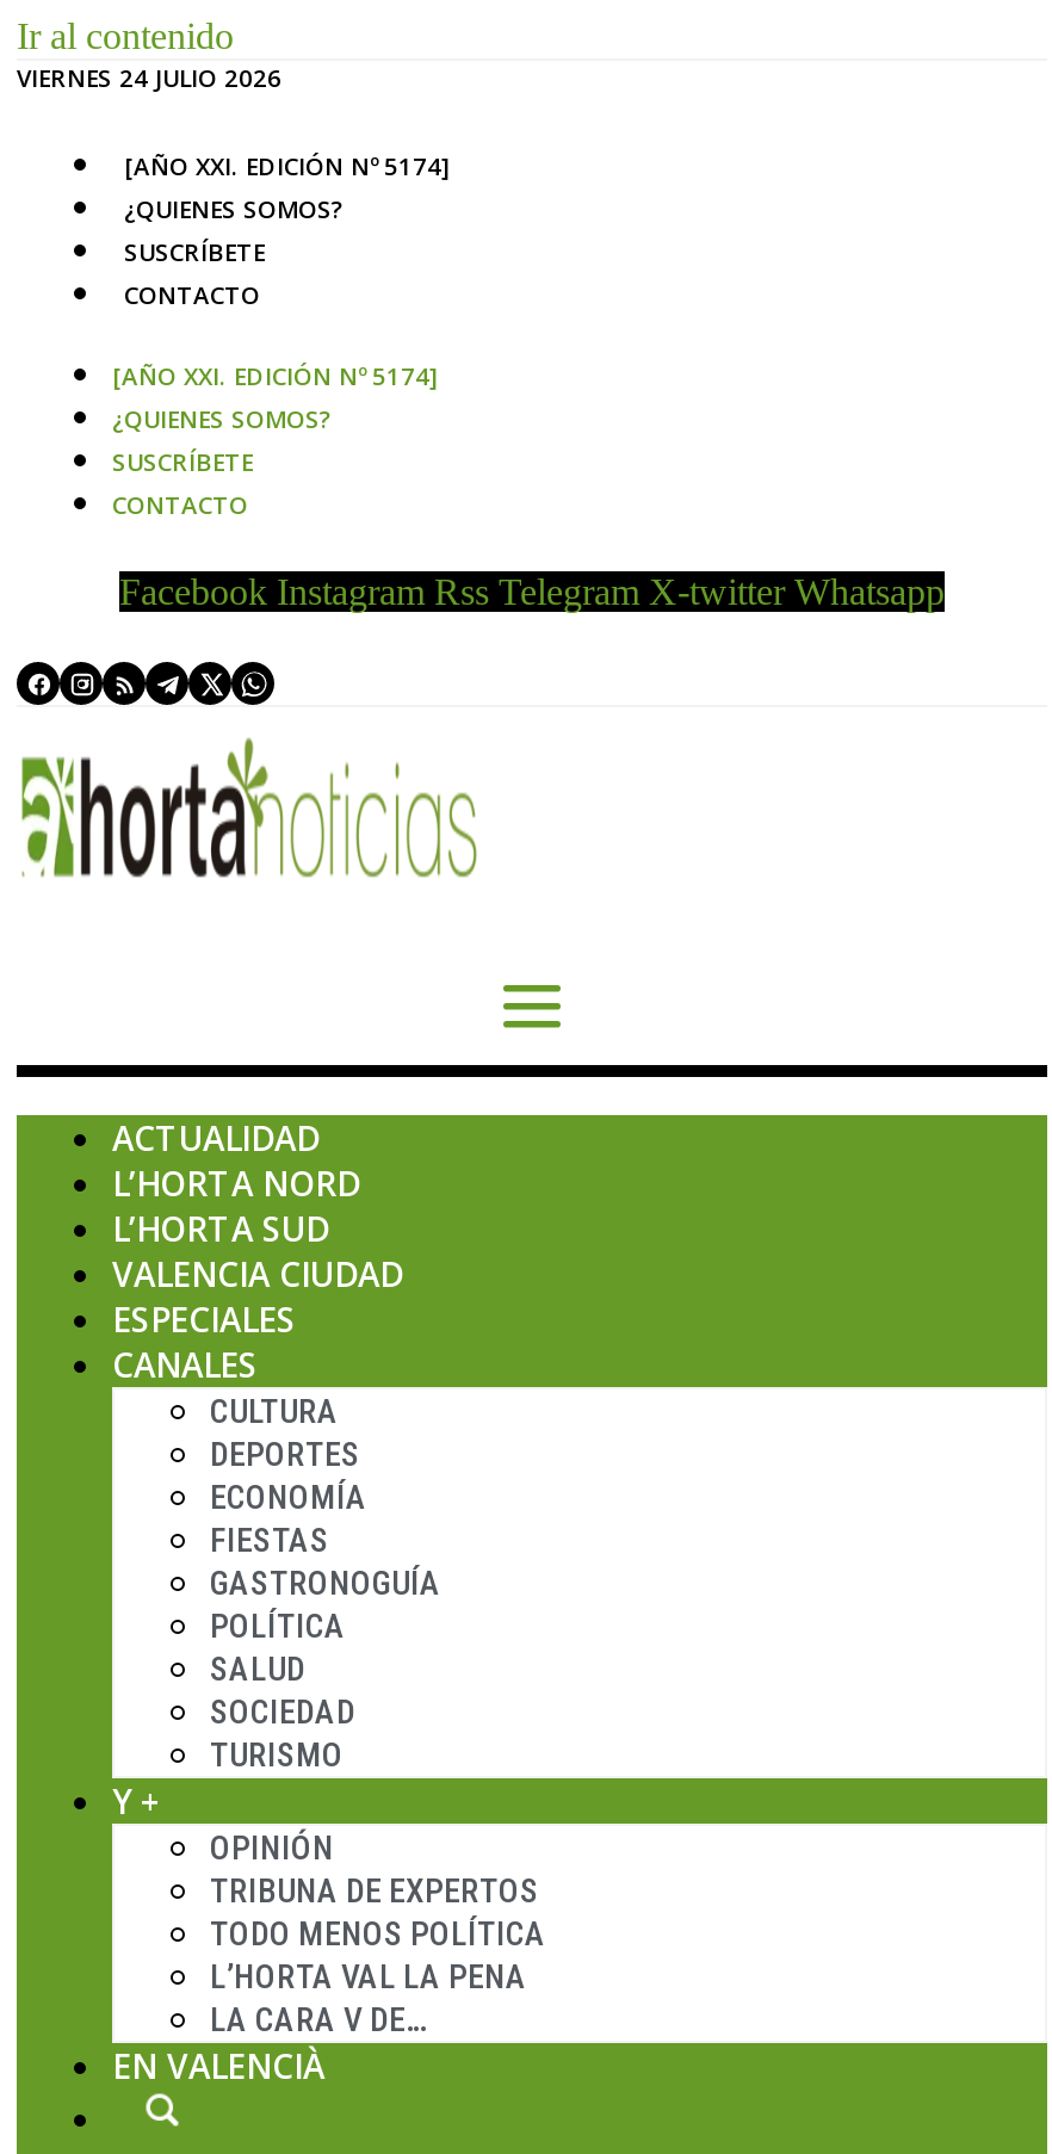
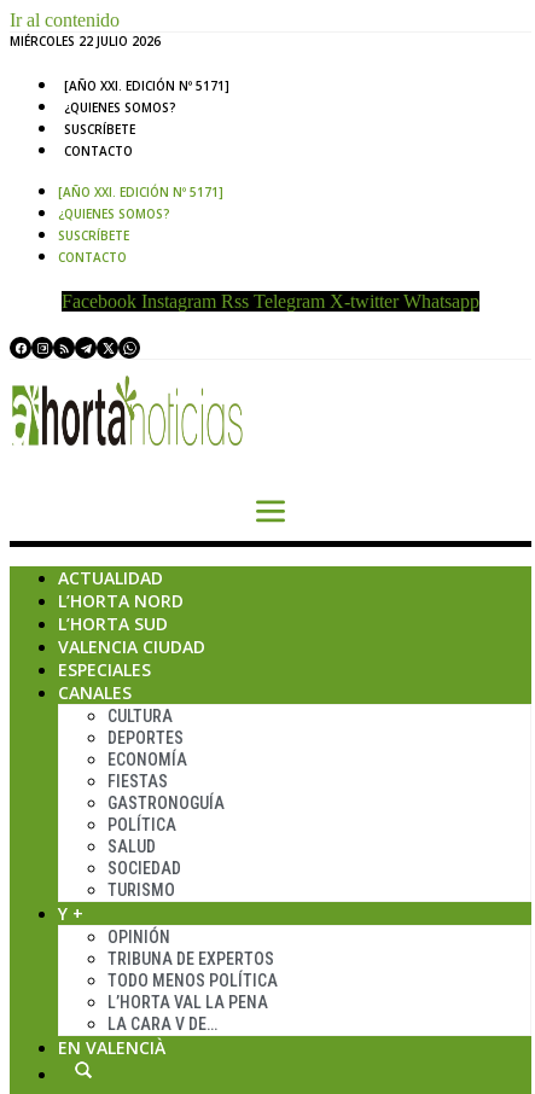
- VIERNES 24 JULIO 2026
+ MIÉRCOLES 22 JULIO 2026

- [AÑO XXI. EDICIÓN Nº 5174]
+ [AÑO XXI. EDICIÓN Nº 5171]

- [AÑO XXI. EDICIÓN Nº 5174]
+ [AÑO XXI. EDICIÓN Nº 5171]
